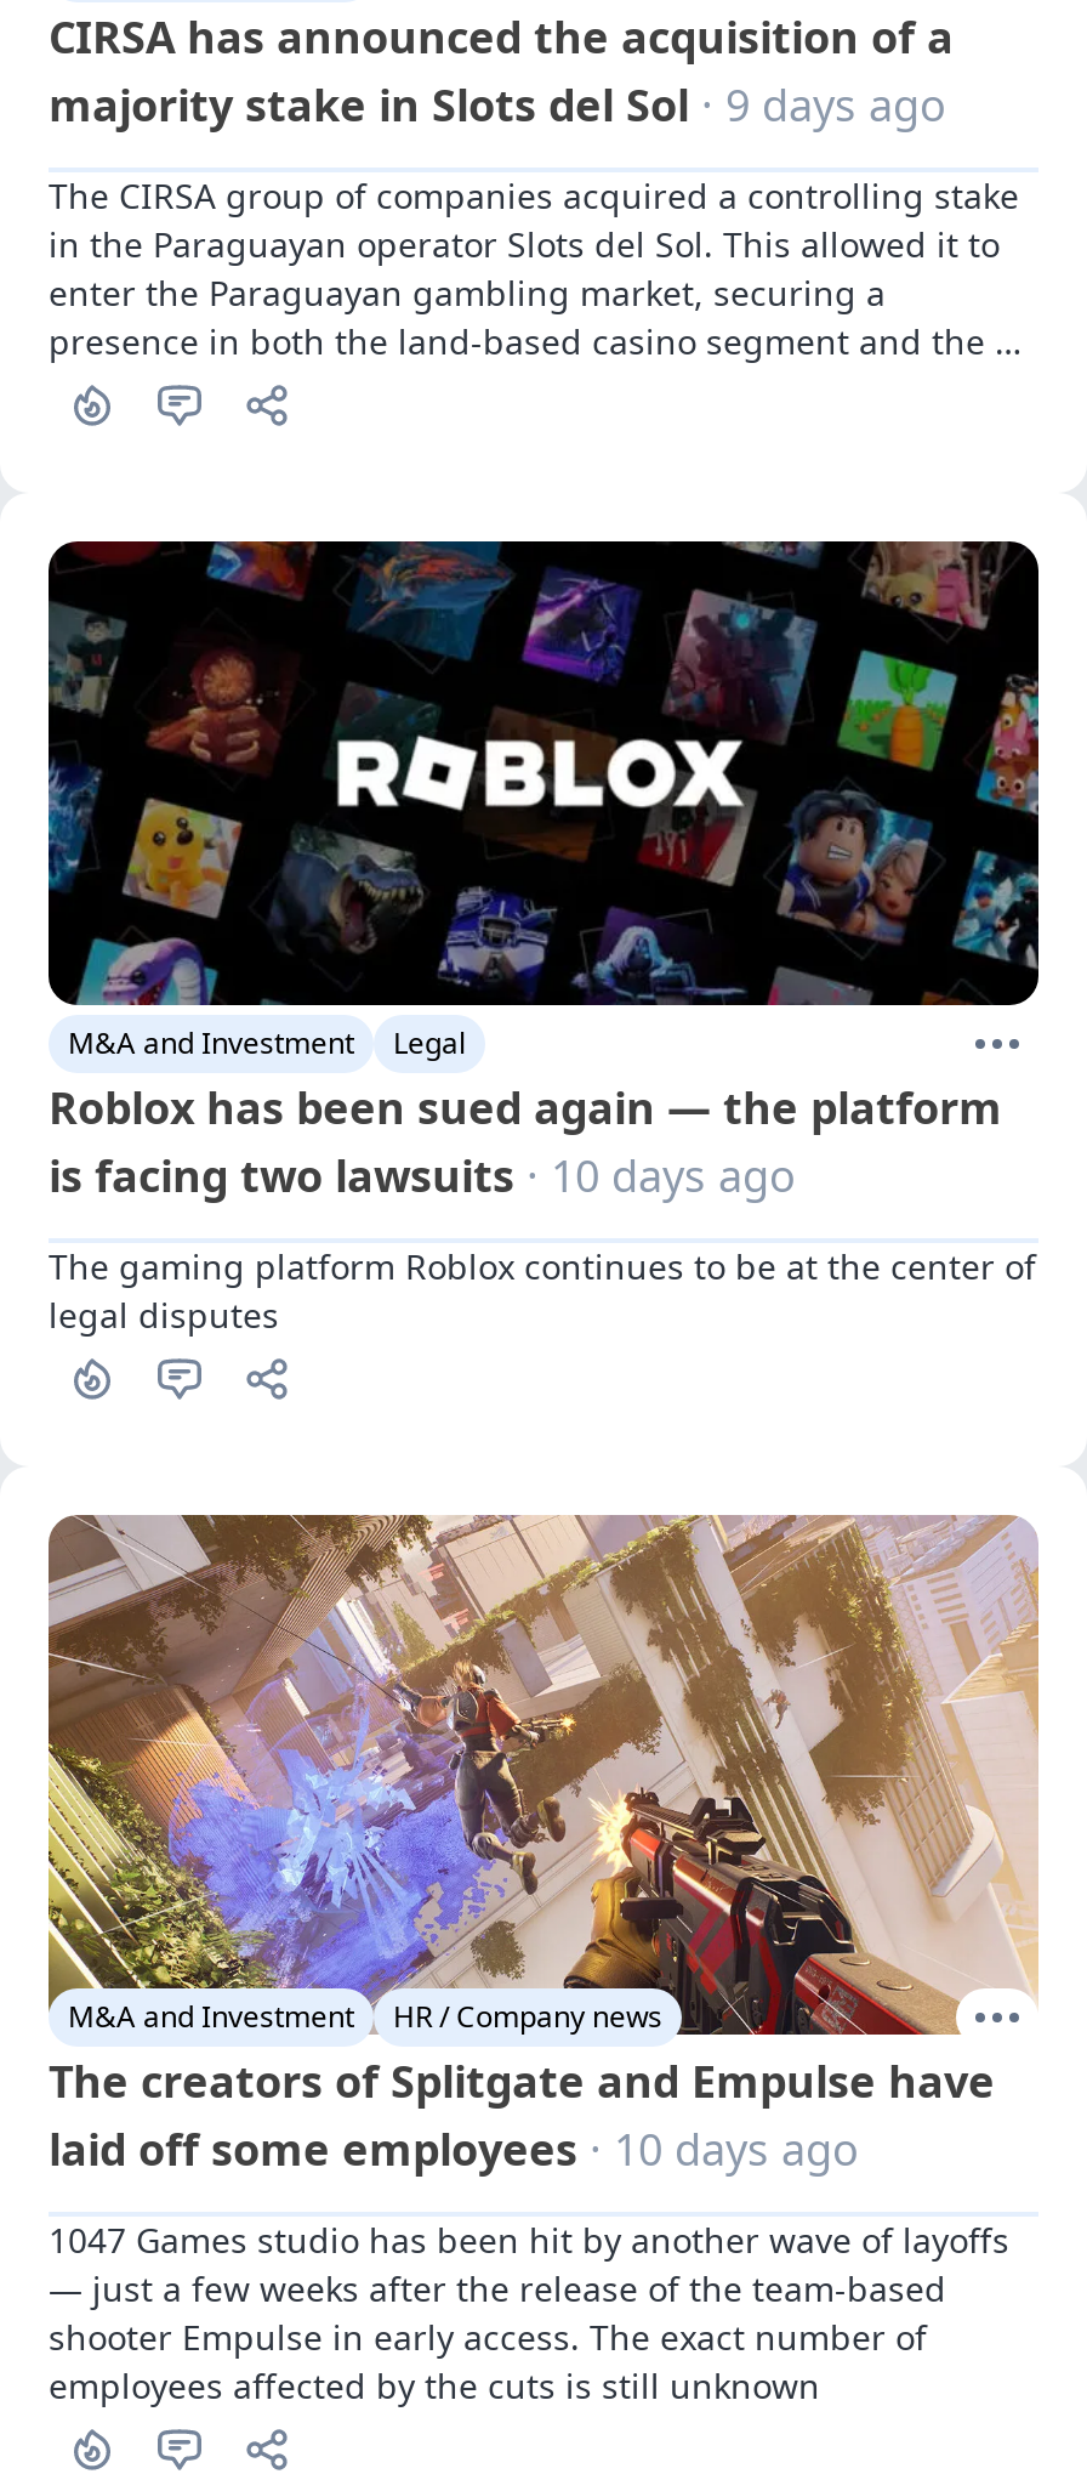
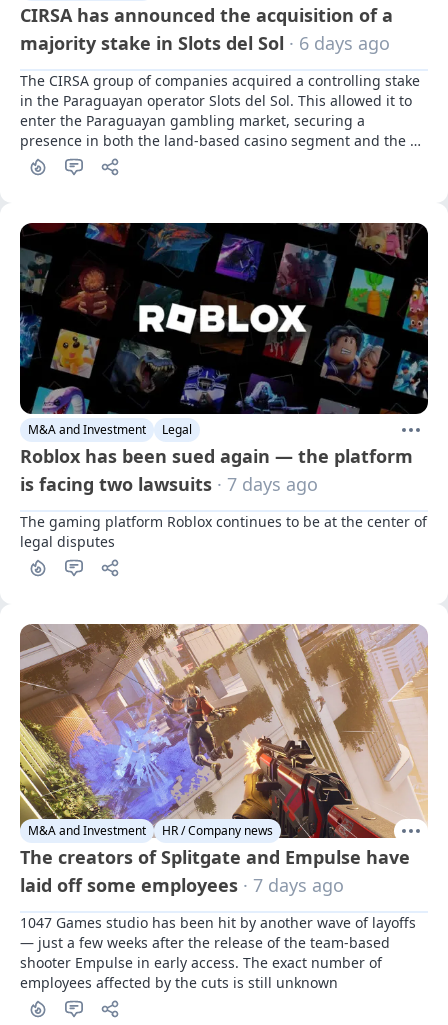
- majority stake in Slots del Sol · 9 days ago
+ majority stake in Slots del Sol · 6 days ago

- is facing two lawsuits · 10 days ago
+ is facing two lawsuits · 7 days ago

- laid off some employees · 10 days ago
+ laid off some employees · 7 days ago
